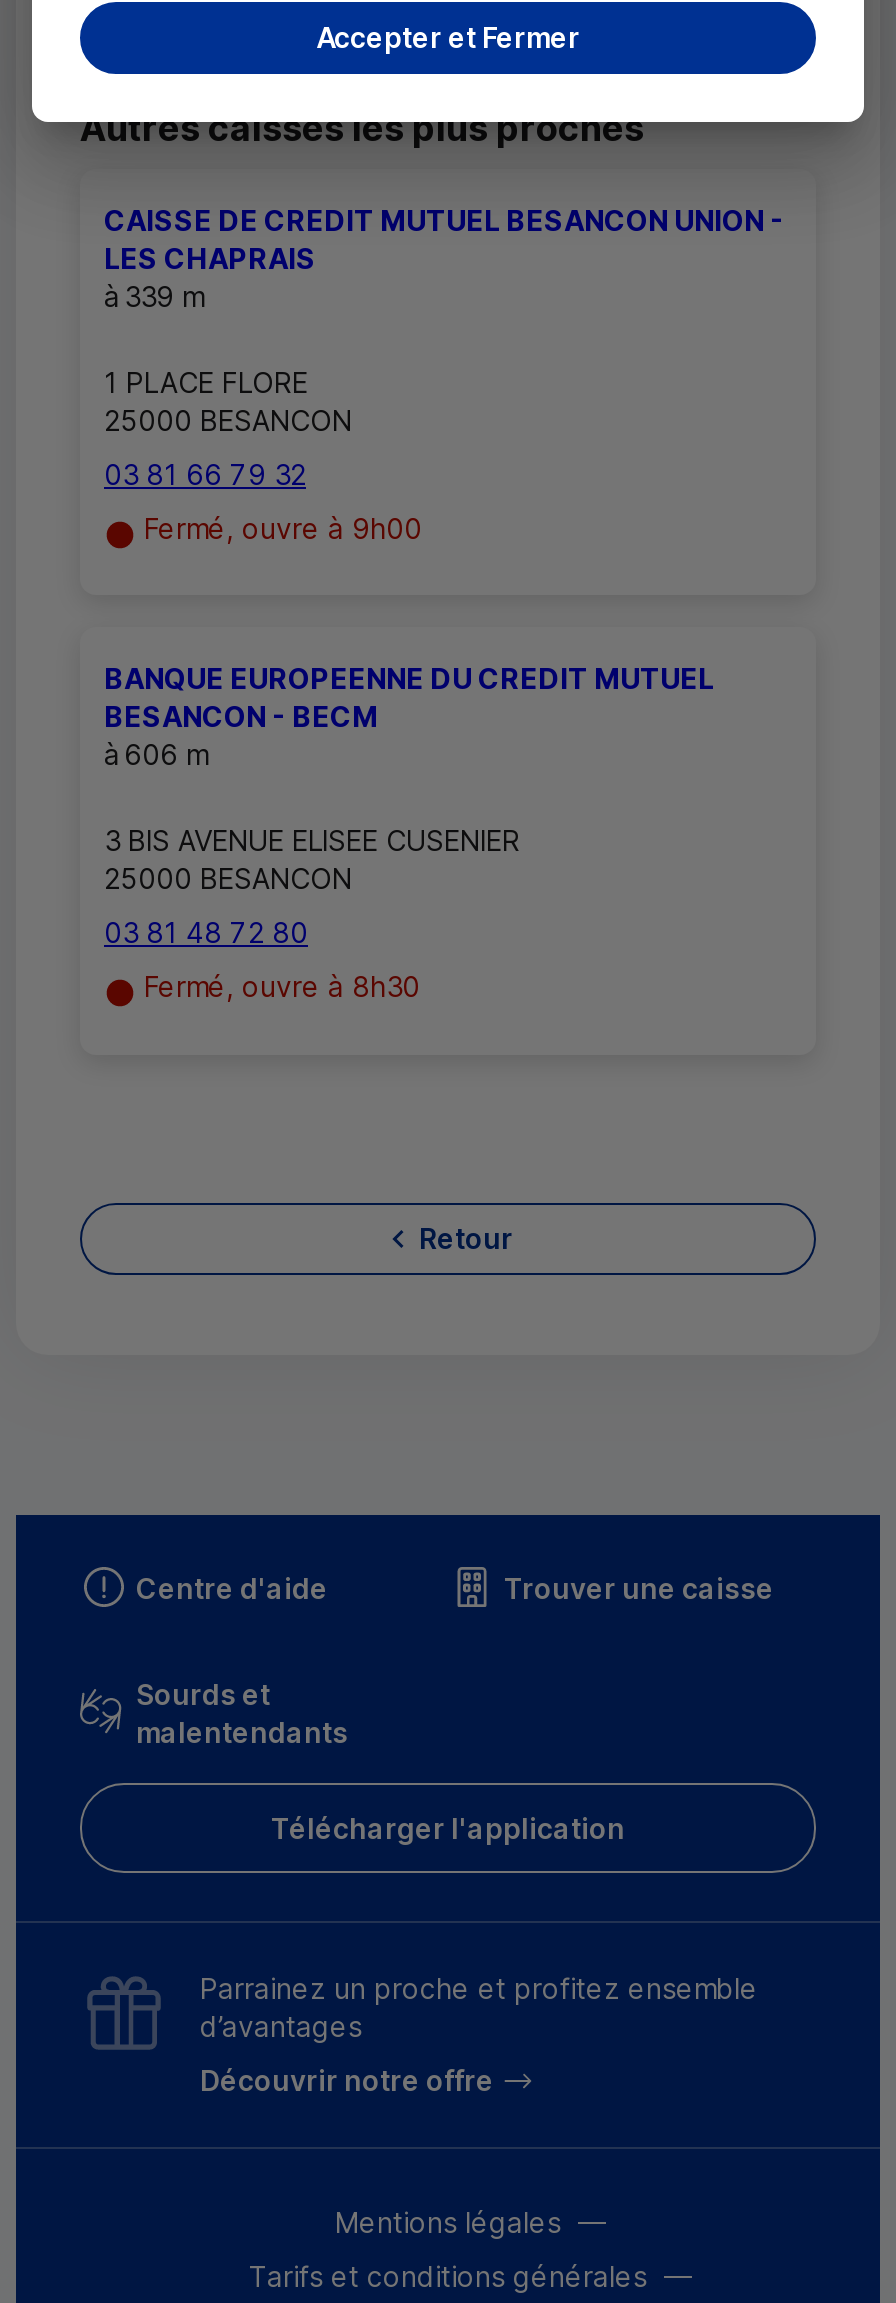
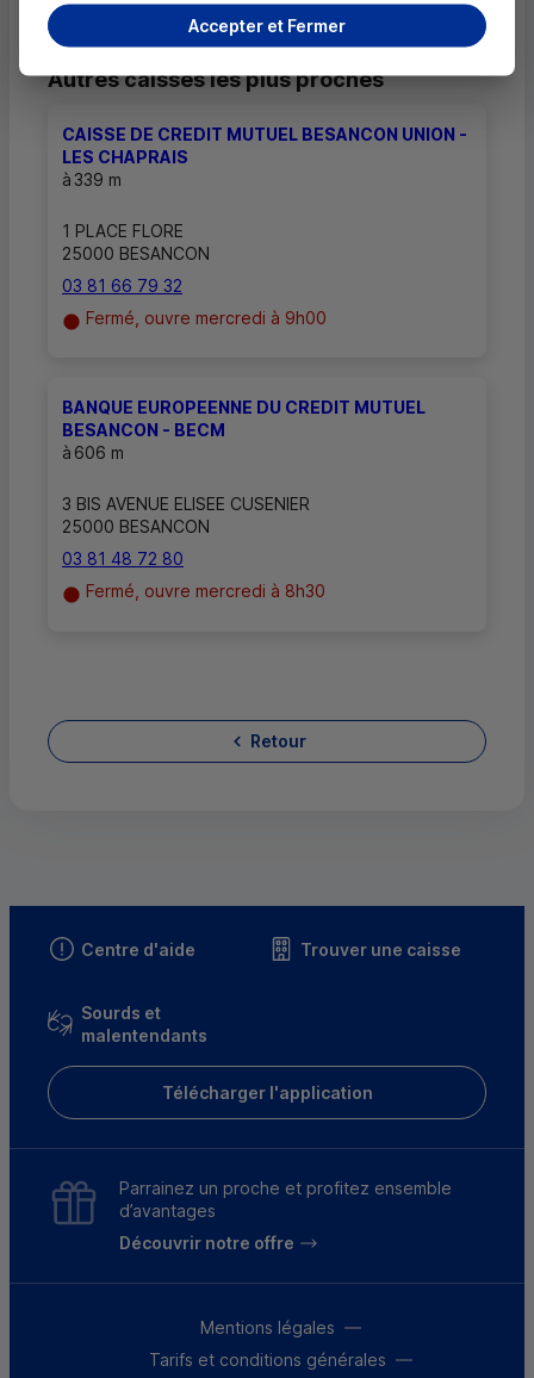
- Fermé, ouvre à 9h00
+ Fermé, ouvre mercredi à 9h00

- Fermé, ouvre à 8h30
+ Fermé, ouvre mercredi à 8h30
